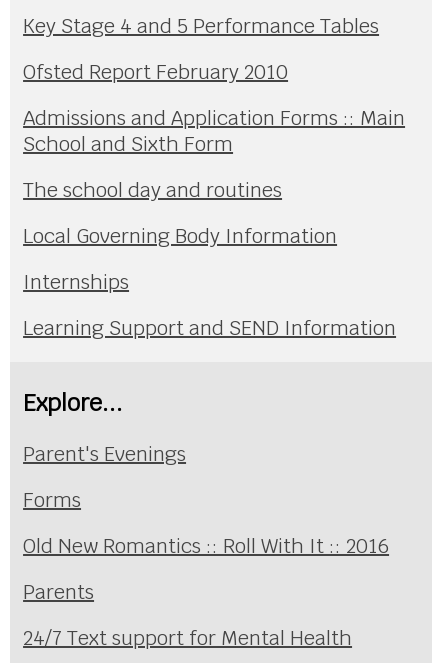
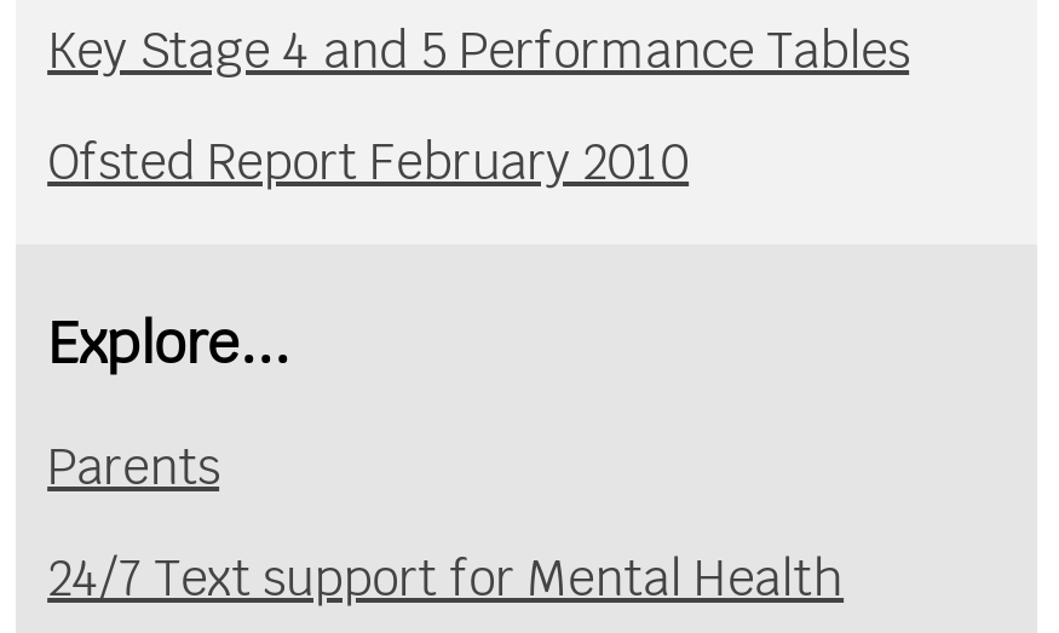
- Admissions and Application Forms :: Main
- School and Sixth Form
- The school day and routines
- Local Governing Body Information
- Internships
- Learning Support and SEND Information

- Parent's Evenings
- Forms
- Old New Romantics :: Roll With It :: 2016
